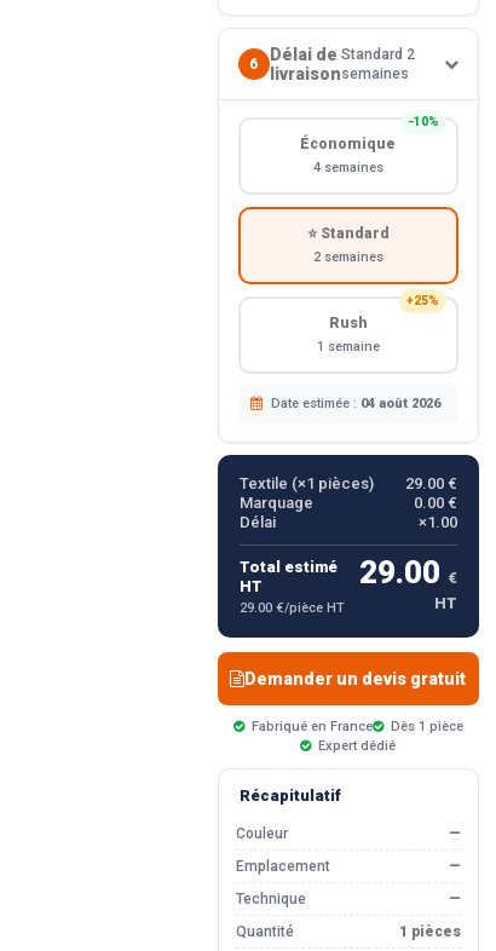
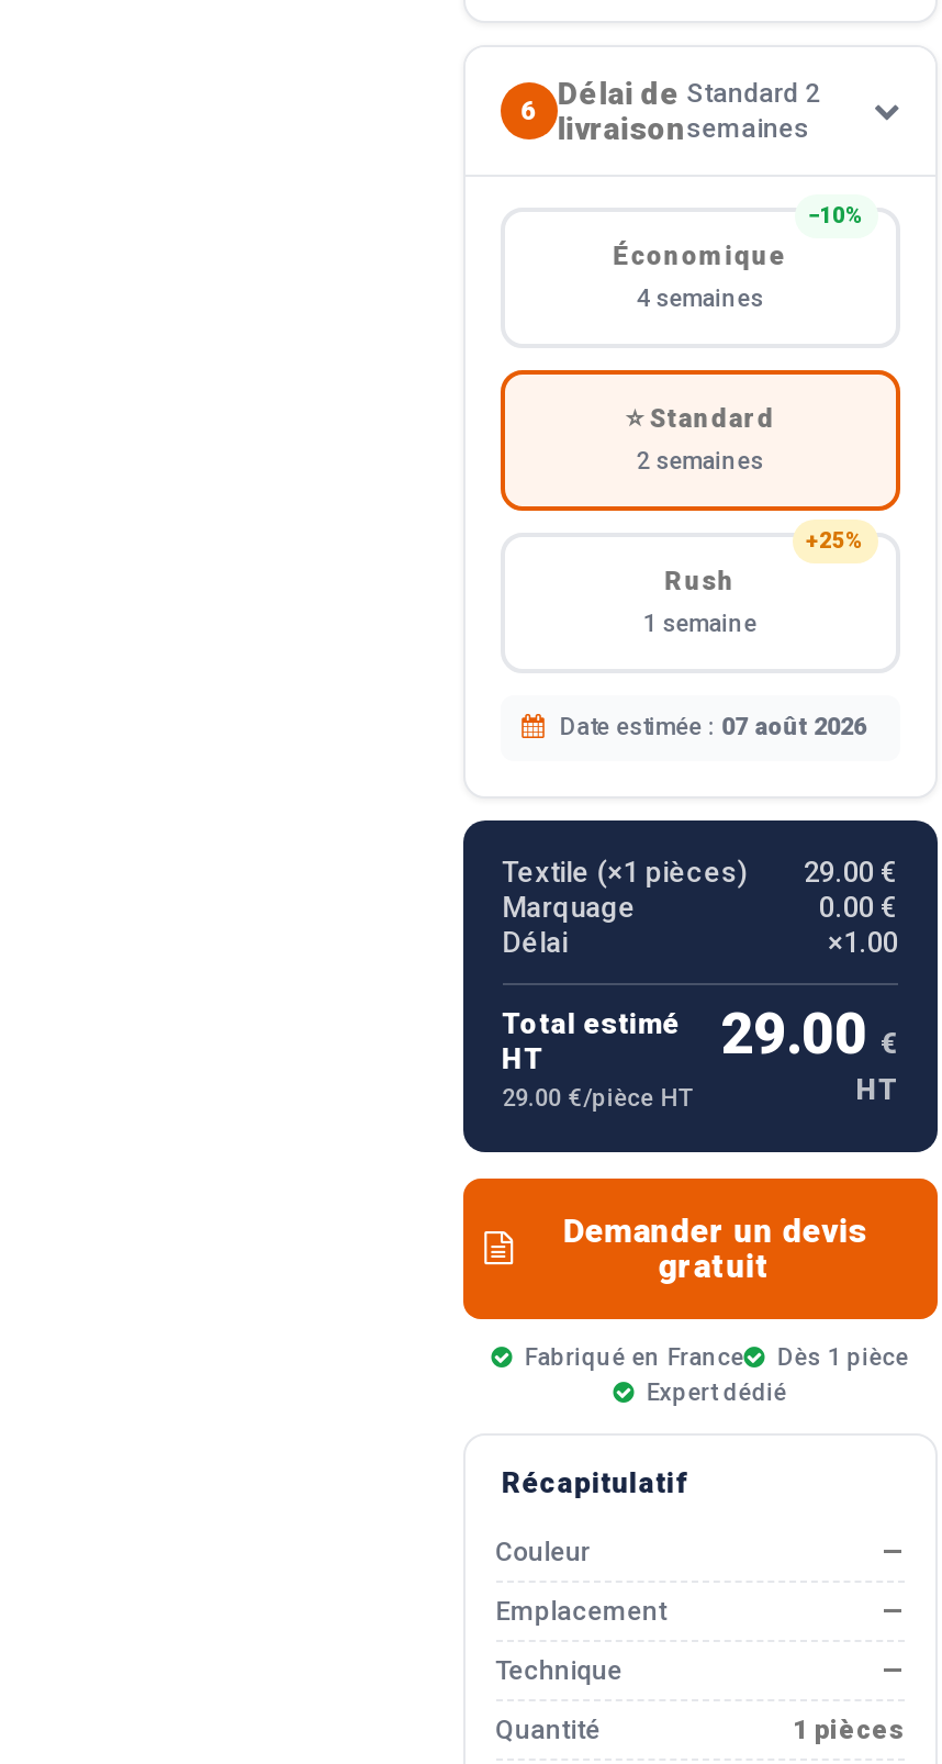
- Date estimée : 04 août 2026
+ Date estimée : 07 août 2026
